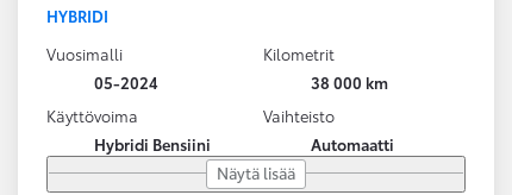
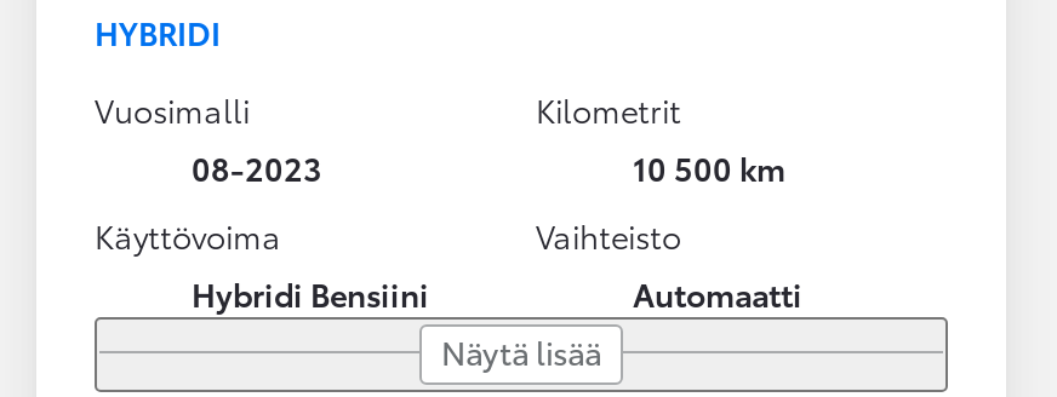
- 05-2024
+ 08-2023

- 38 000 km
+ 10 500 km
